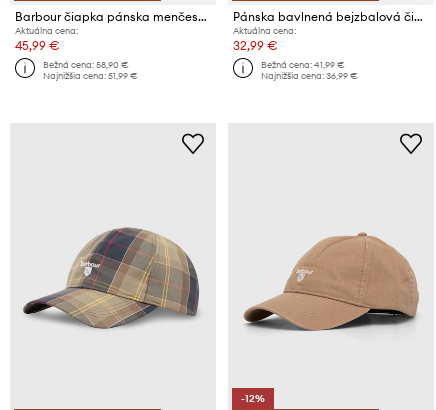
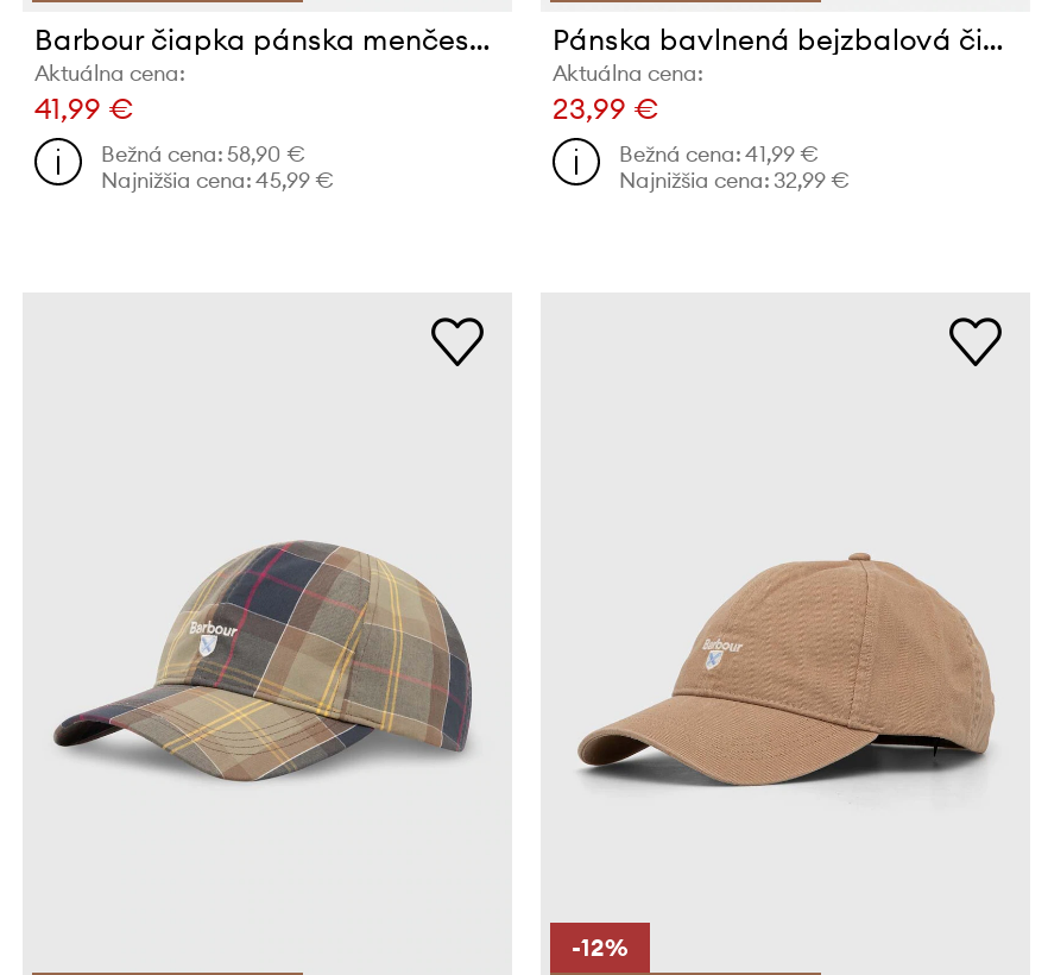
- 45,99 €
+ 41,99 €

- 32,99 €
+ 23,99 €

- Najnižšia cena: 51,99 €
+ Najnižšia cena: 45,99 €

- Najnižšia cena: 36,99 €
+ Najnižšia cena: 32,99 €
